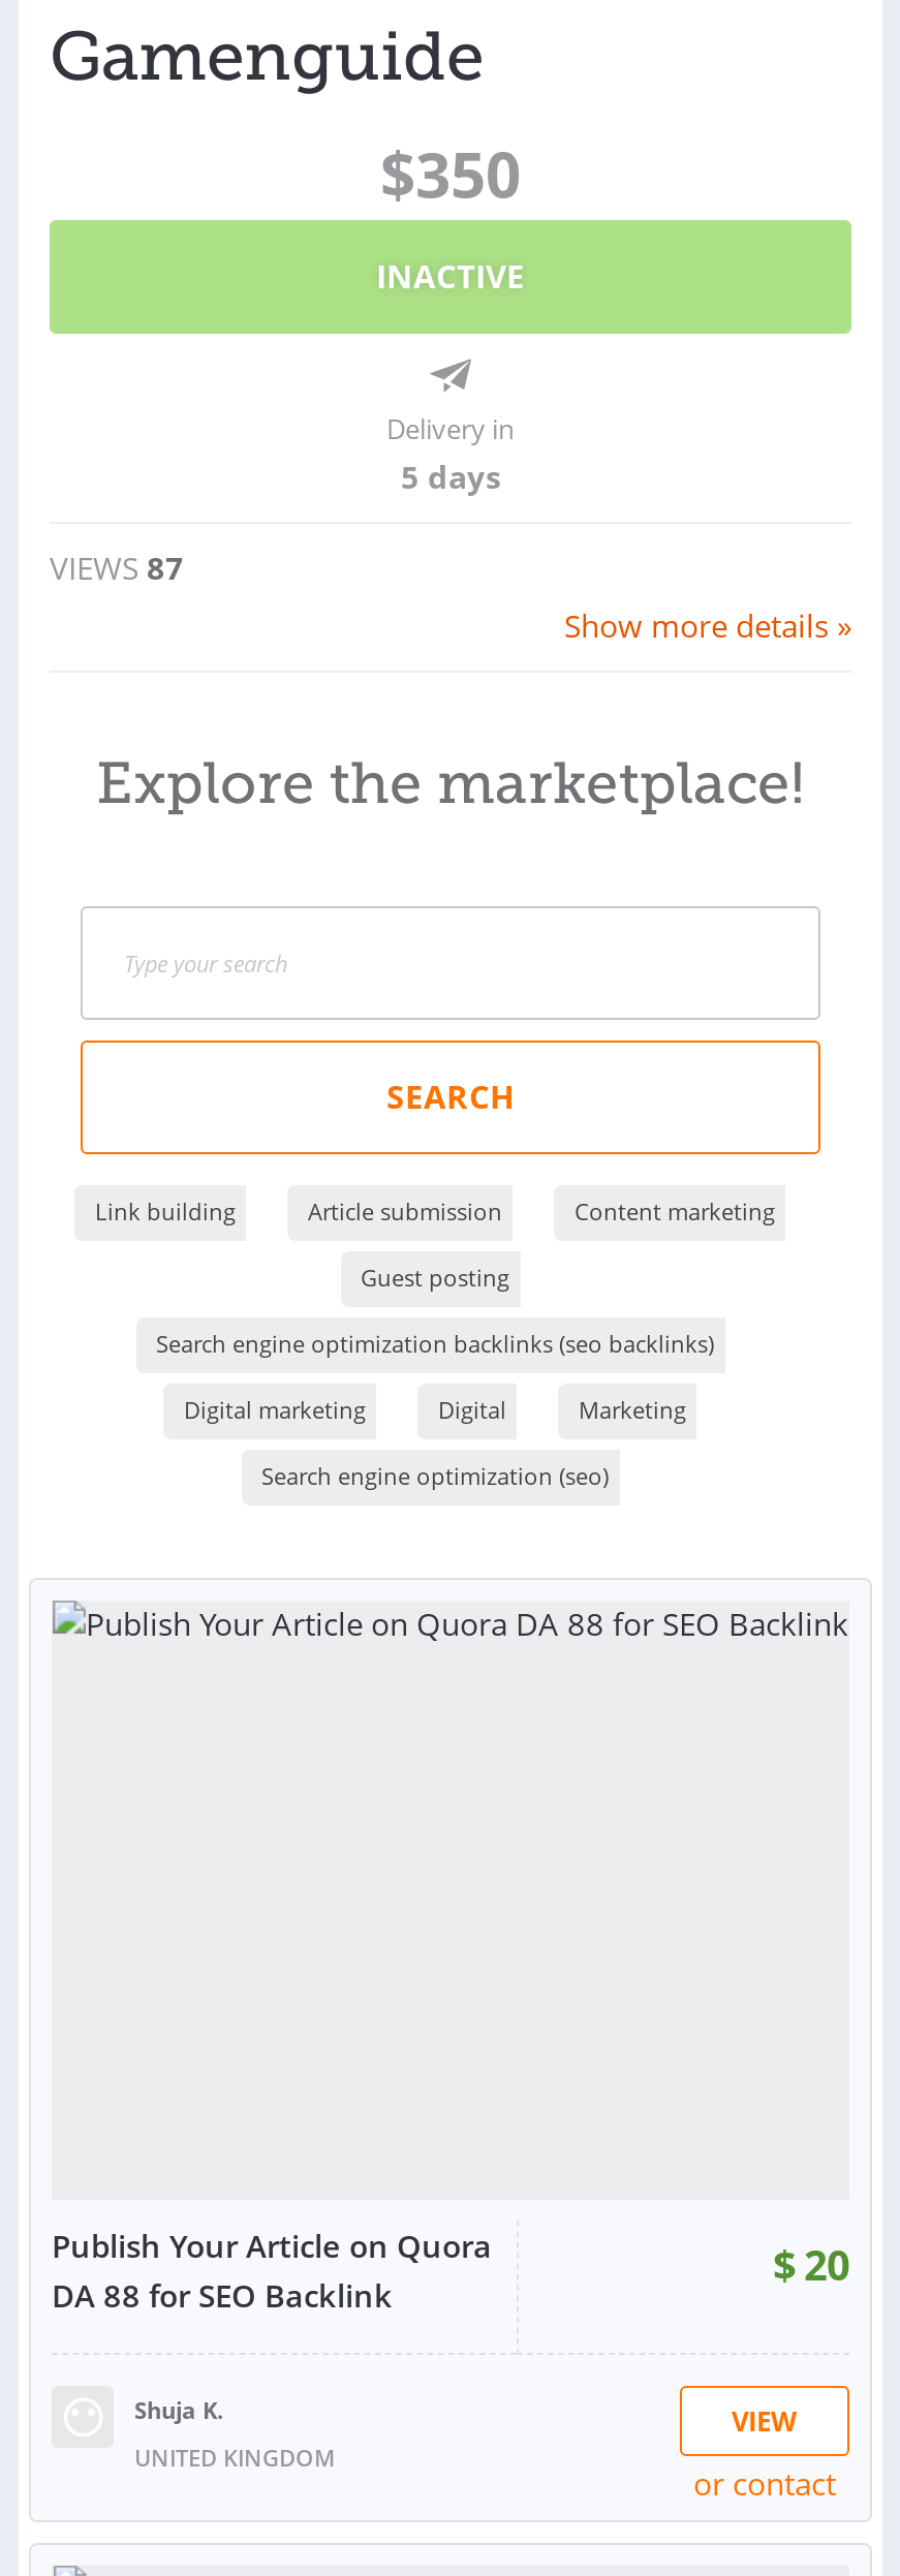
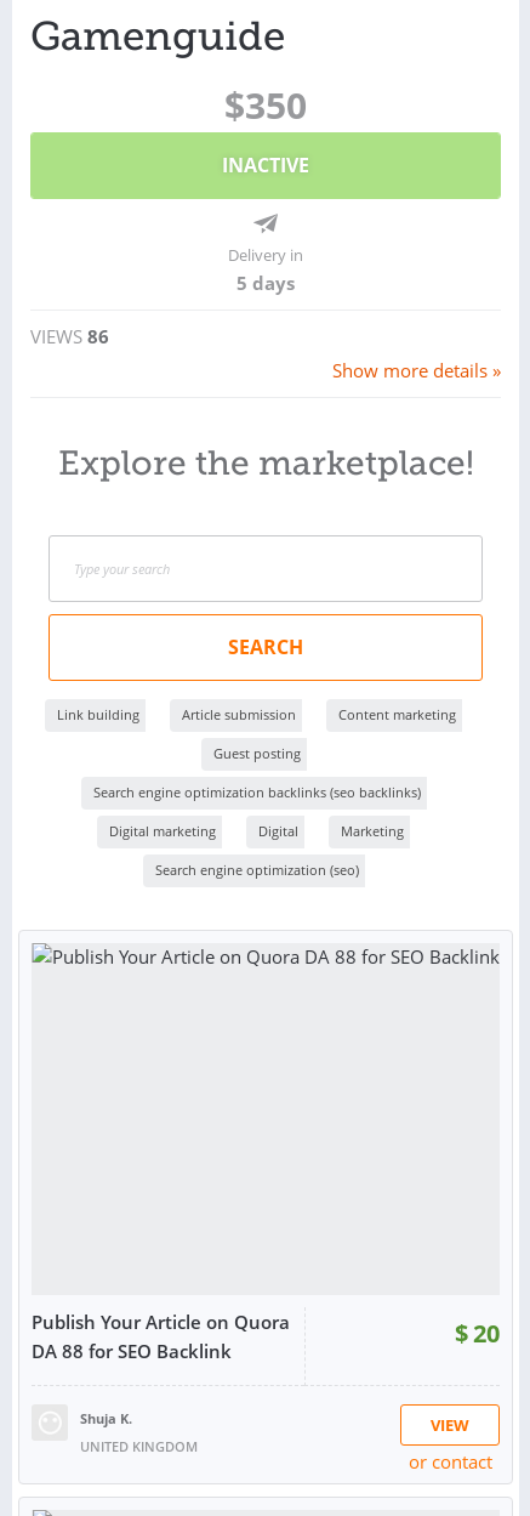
- VIEWS 87
+ VIEWS 86
